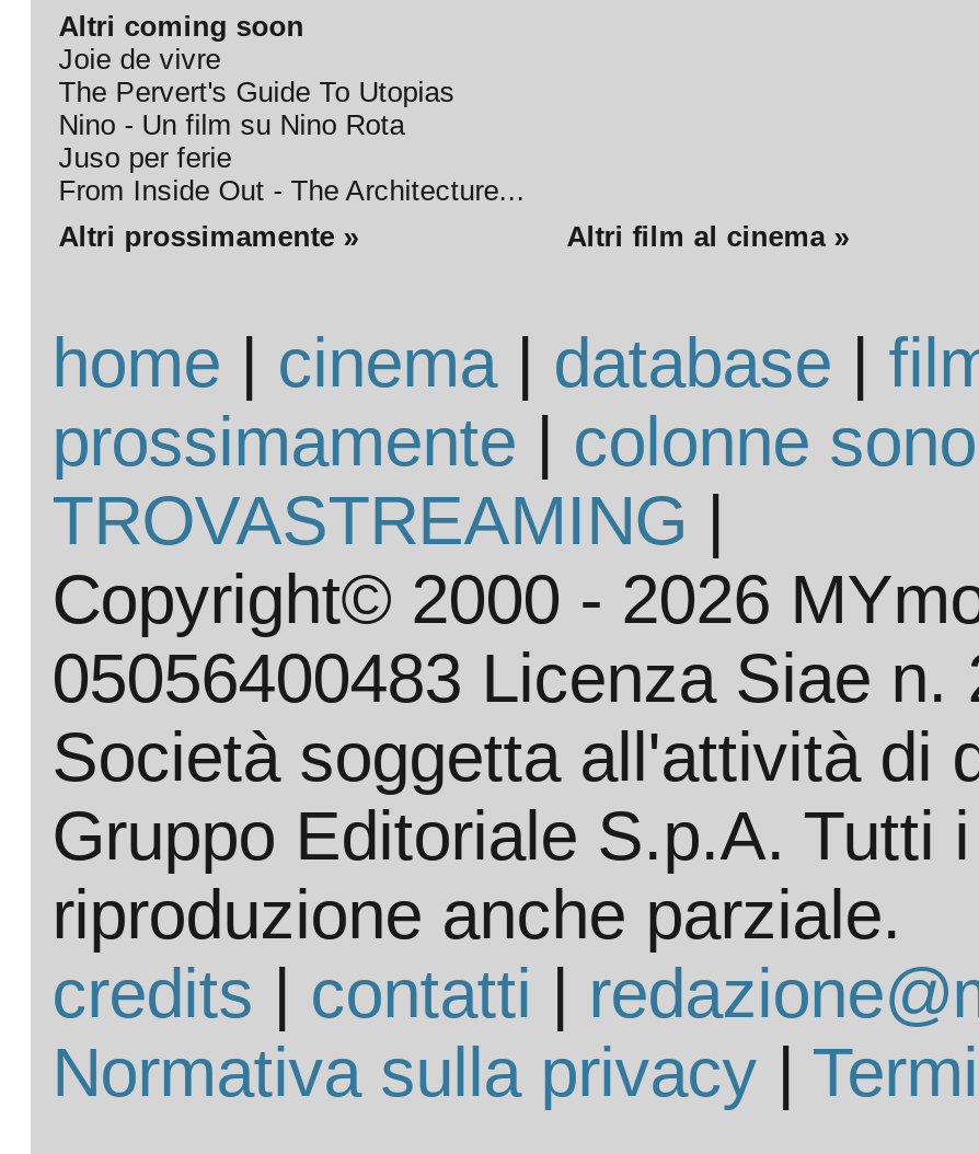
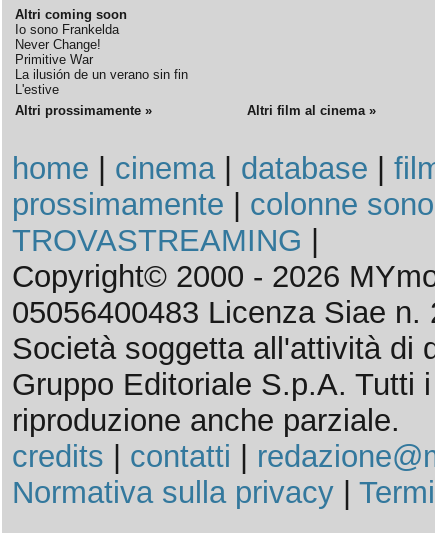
- Joie de vivre
- The Pervert's Guide To Utopias
- Nino - Un film su Nino Rota
- Juso per ferie
- From Inside Out - The Architecture...
+ Io sono Frankelda
+ Never Change!
+ Primitive War
+ La ilusión de un verano sin fin
+ L'estive
